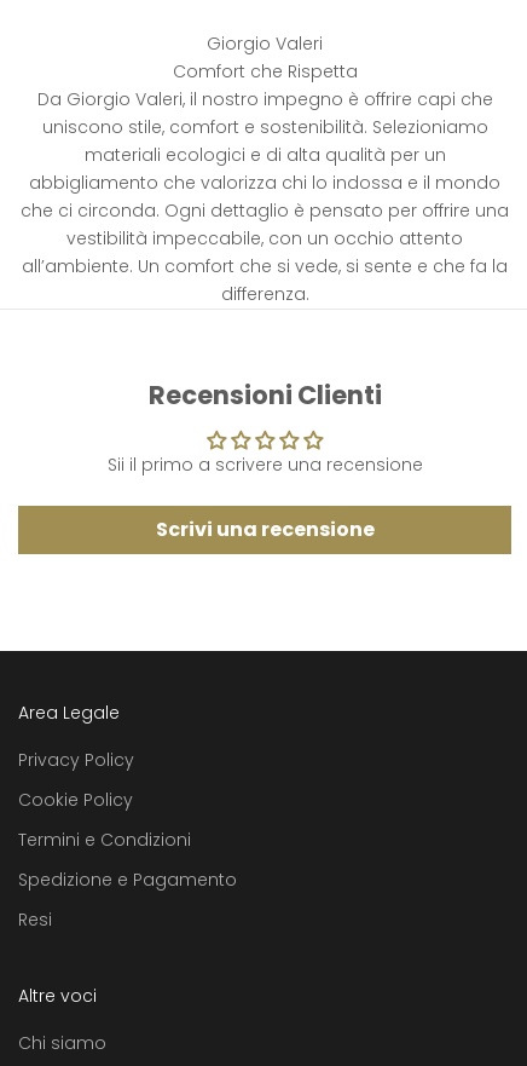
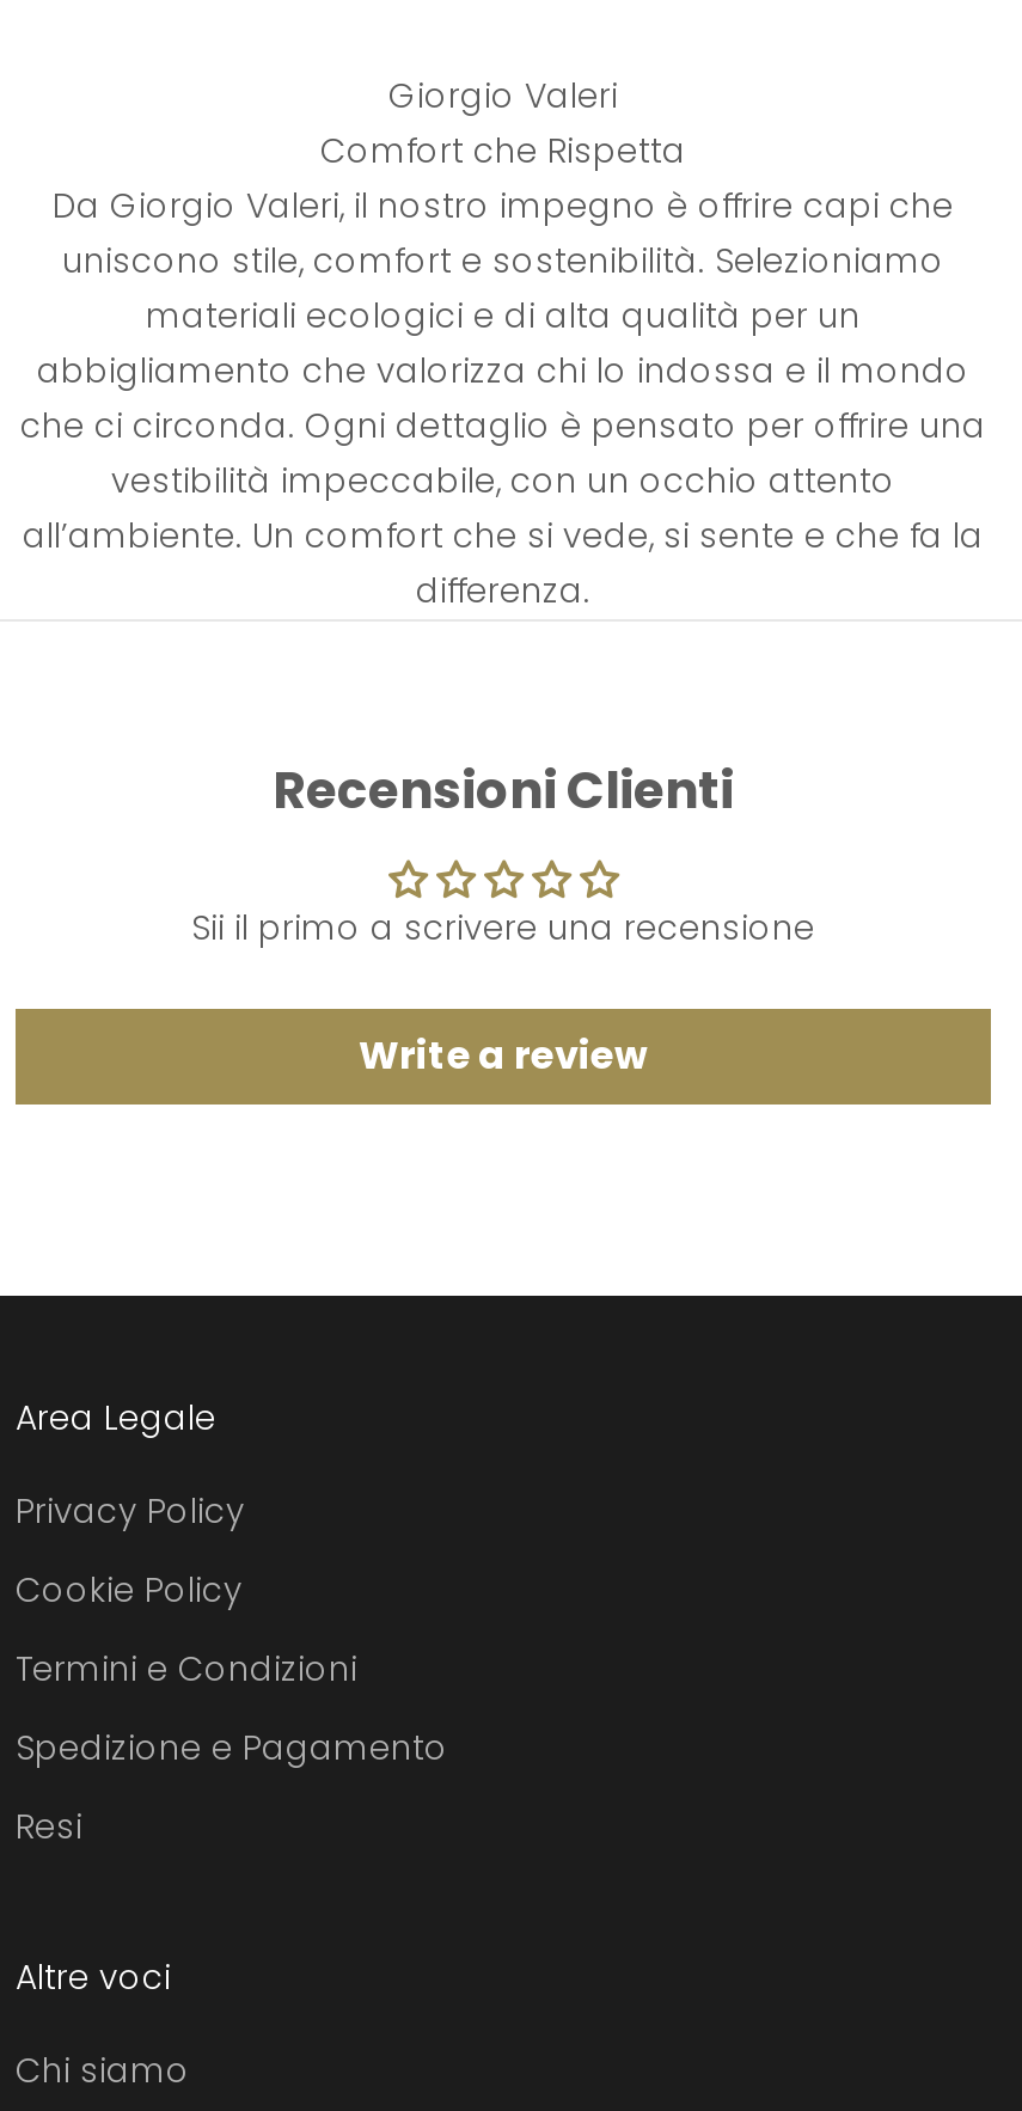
- Scrivi una recensione
+ Write a review
